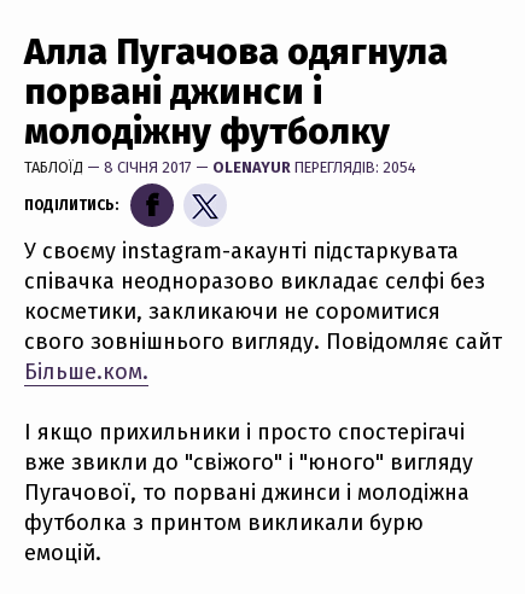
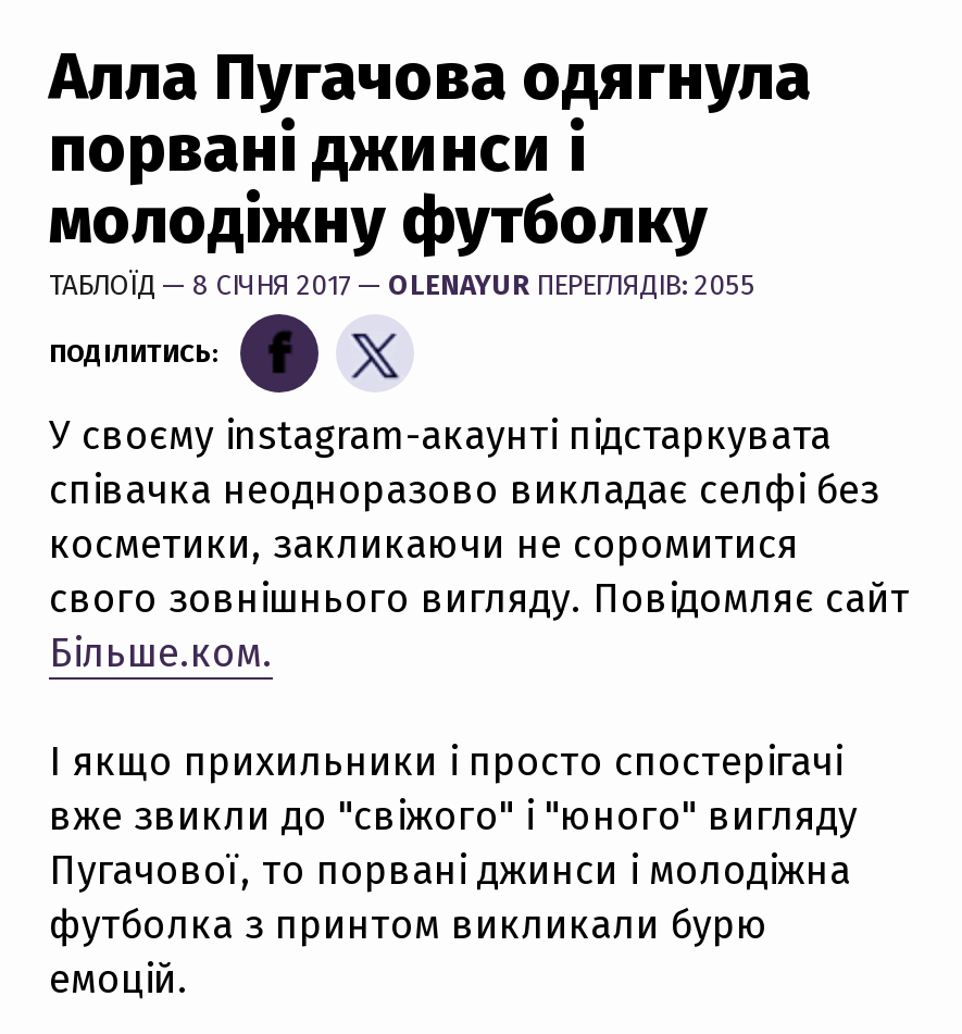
- ТАБЛОЇД — 8 СІЧНЯ 2017 — OLENAYUR ПЕРЕГЛЯДІВ: 2054
+ ТАБЛОЇД — 8 СІЧНЯ 2017 — OLENAYUR ПЕРЕГЛЯДІВ: 2055
